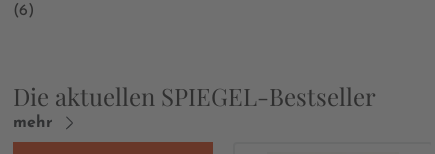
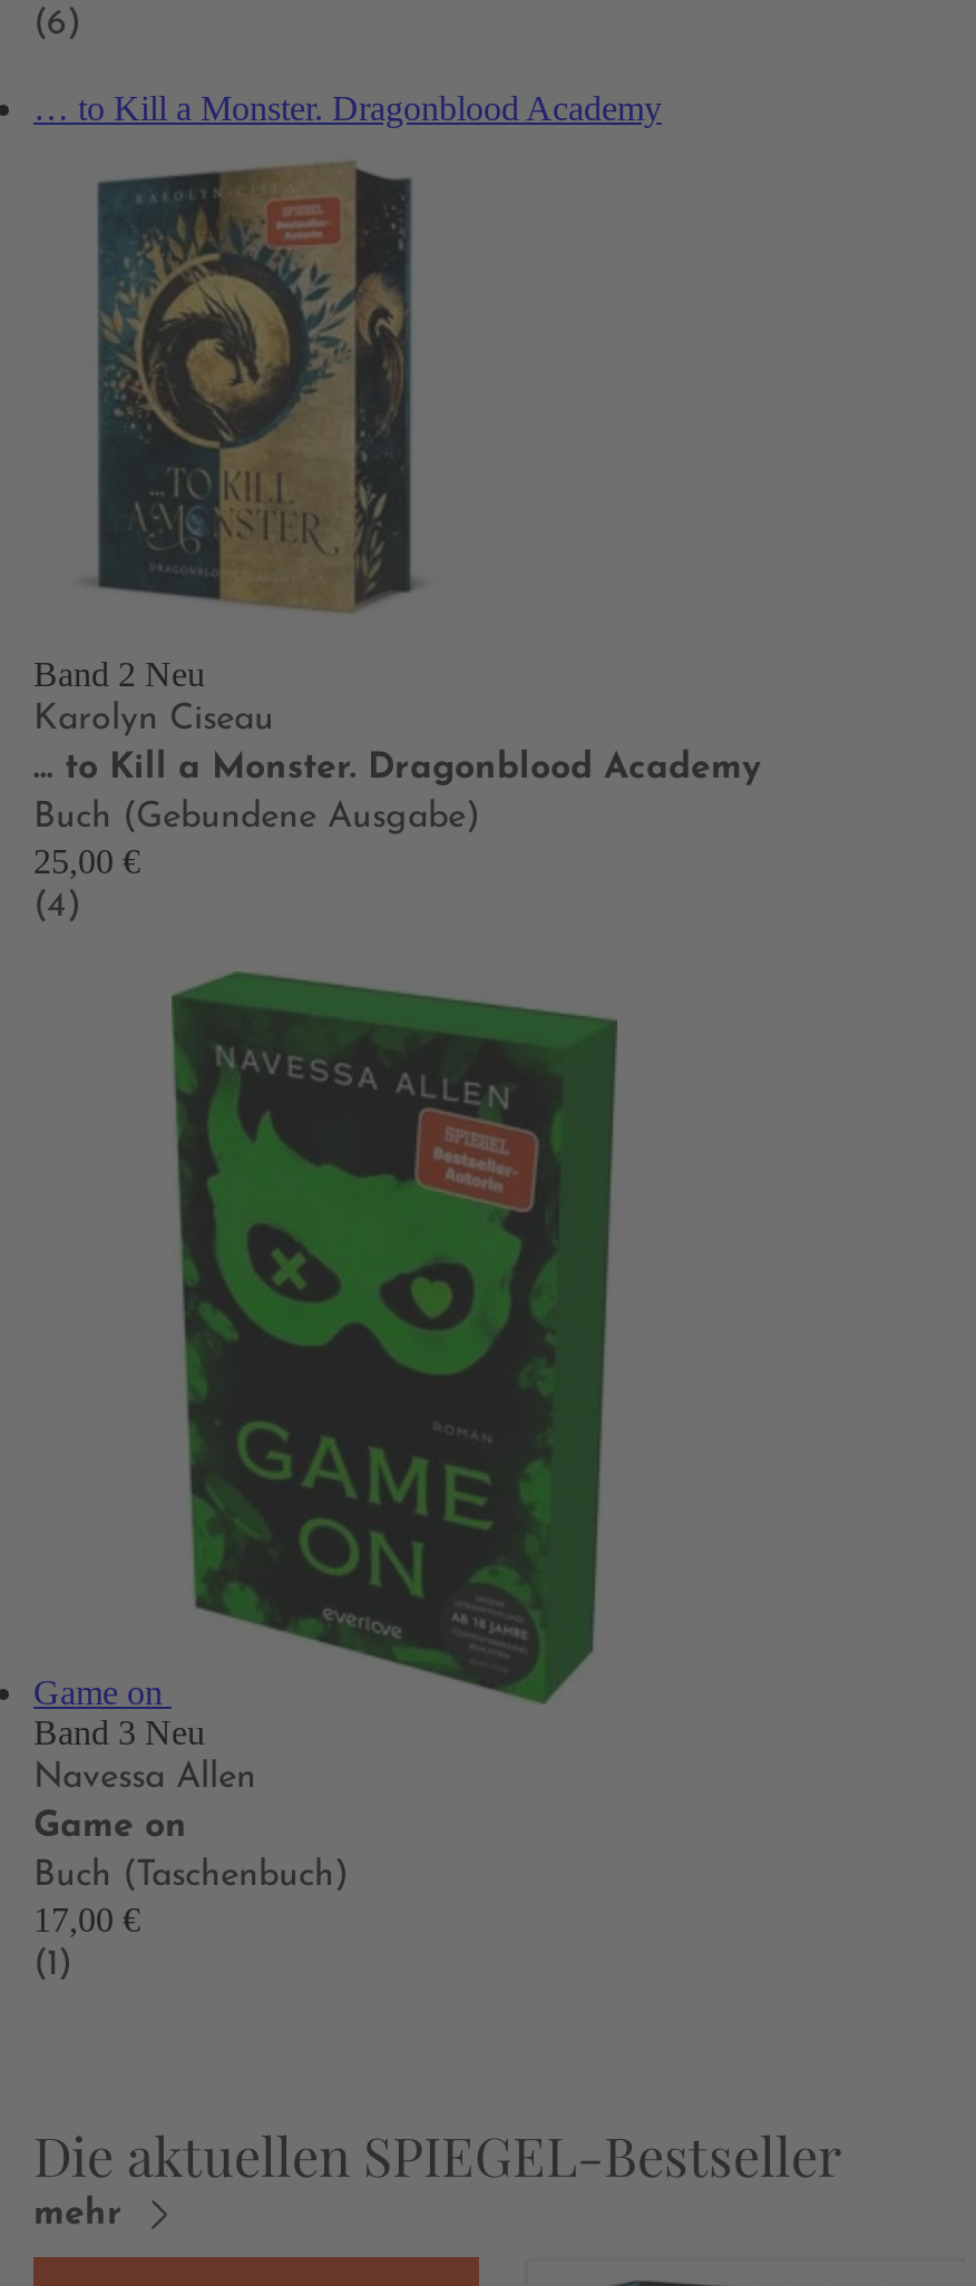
+ … to Kill a Monster. Dragonblood Academy

+ [image]
+ Band 2 Neu
+ Karolyn Ciseau
+ … to Kill a Monster. Dragonblood Academy
+ Buch (Gebundene Ausgabe)
+ 25,00 €
+ (4)

+ [image]
+ Game on
+ Band 3 Neu
+ Navessa Allen
+ Game on
+ Buch (Taschenbuch)
+ 17,00 €
+ (1)
